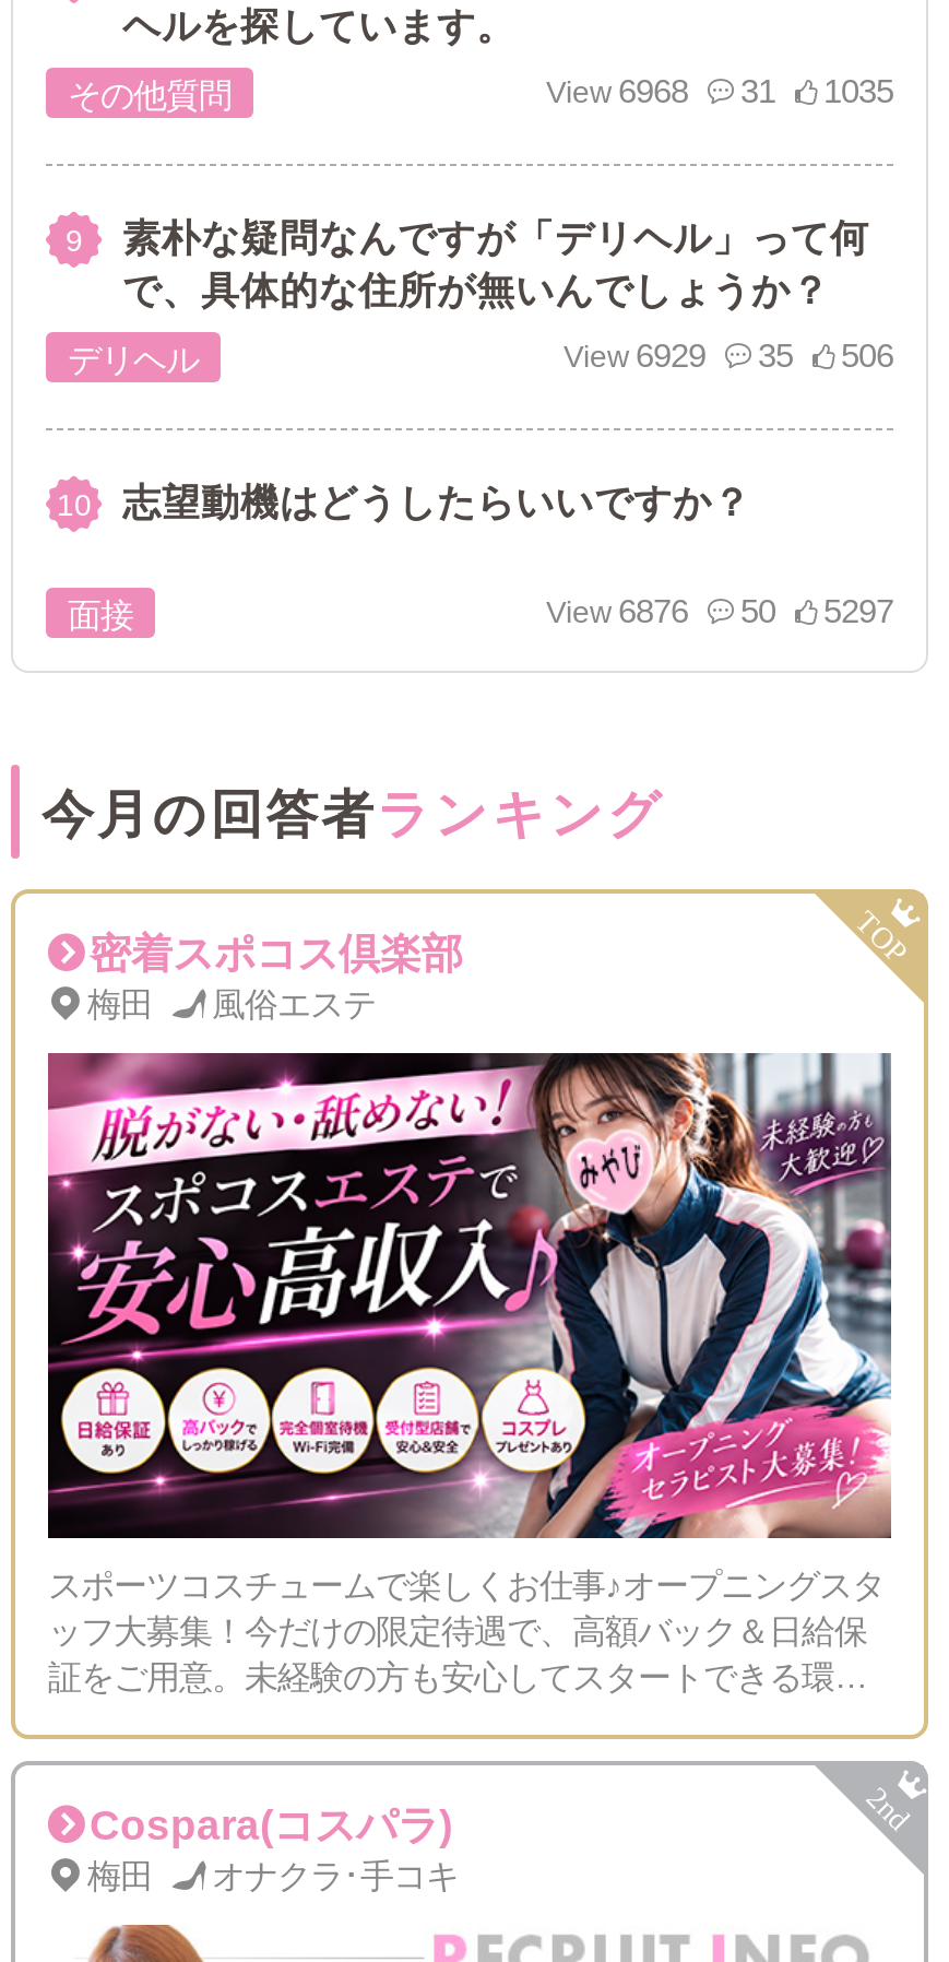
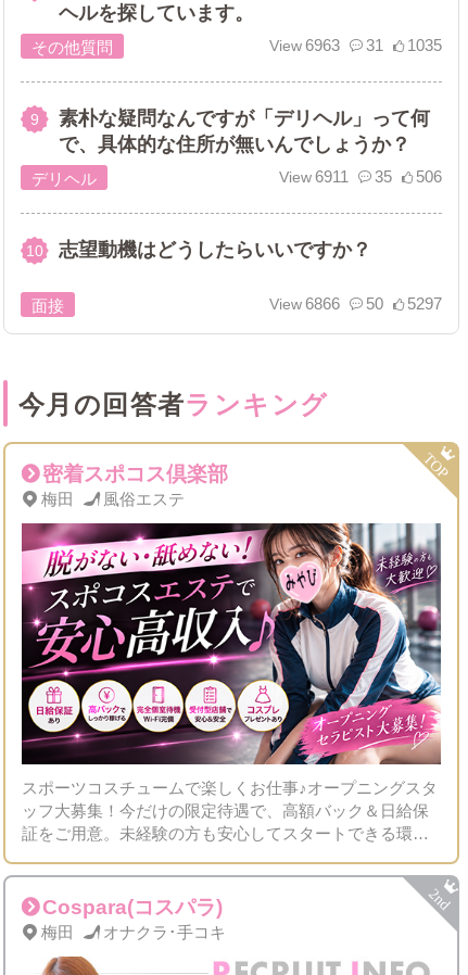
- 6968 31 1035
+ 6963 31 1035

- 6929 35 506
+ 6911 35 506

- 6876 50 5297
+ 6866 50 5297
